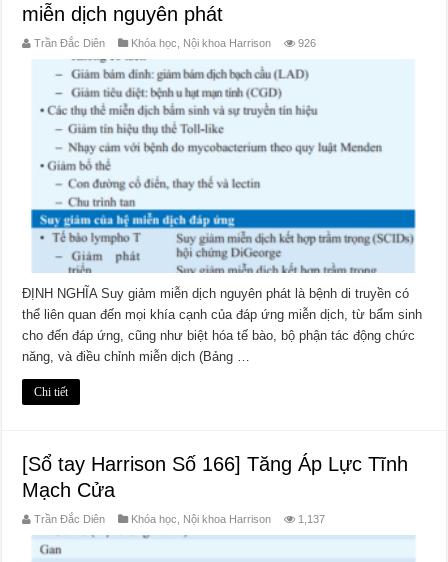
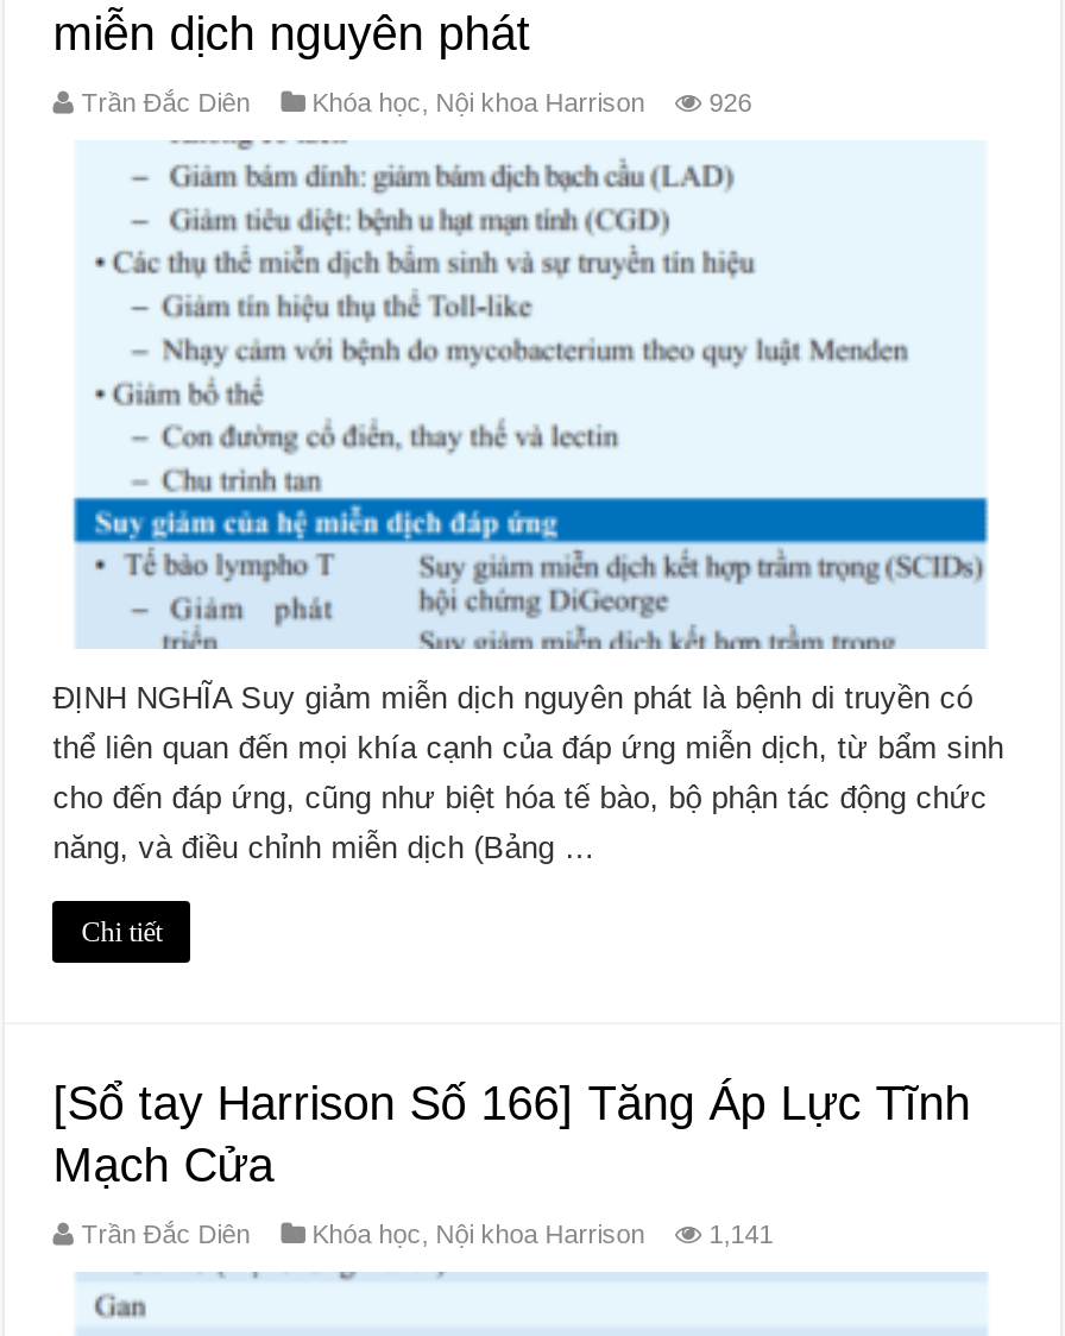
- 1,137
+ 1,141
